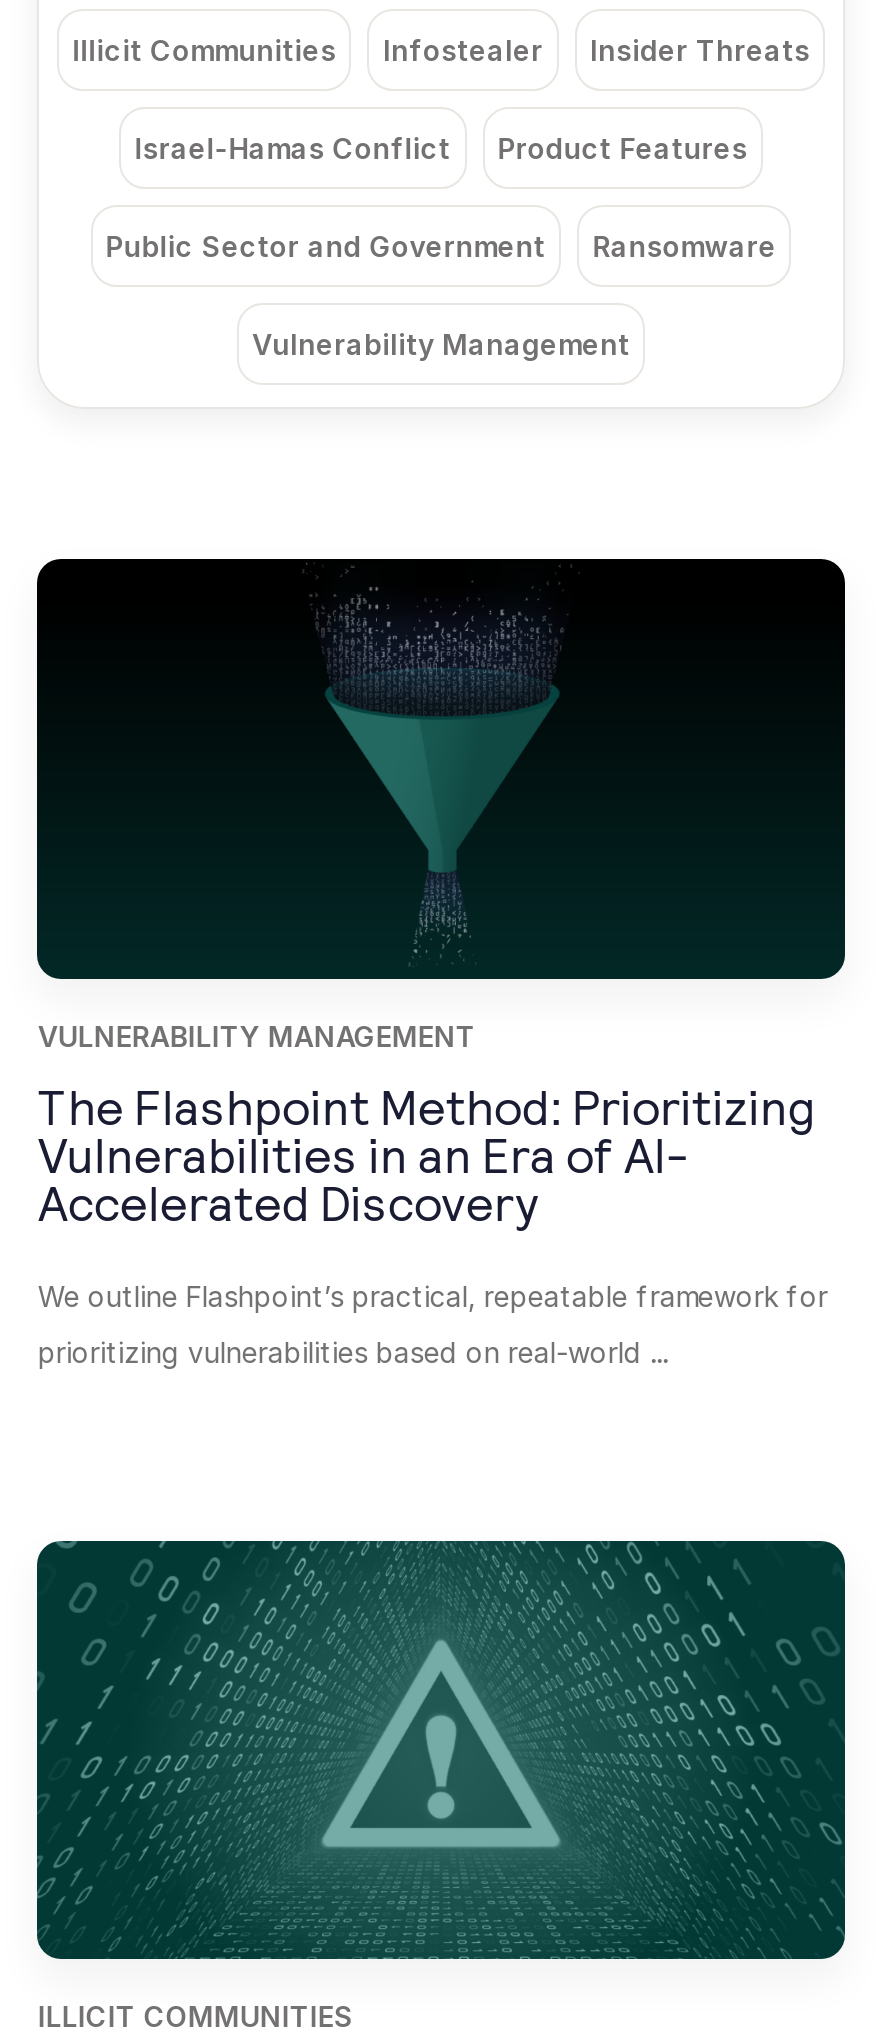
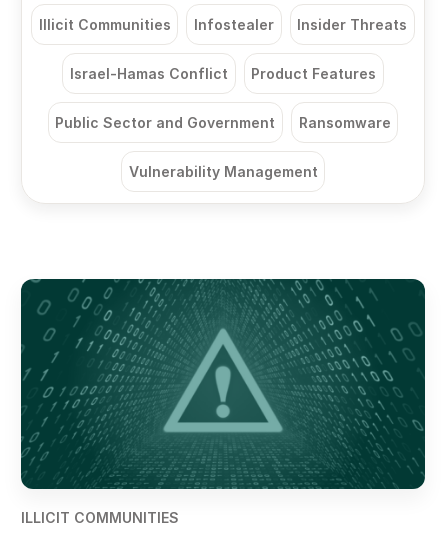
- [image]
- VULNERABILITY MANAGEMENT
- The Flashpoint Method: Prioritizing
- Vulnerabilities in an Era of AI-
- Accelerated Discovery
- We outline Flashpoint’s practical, repeatable framework for
- prioritizing vulnerabilities based on real-world ...
